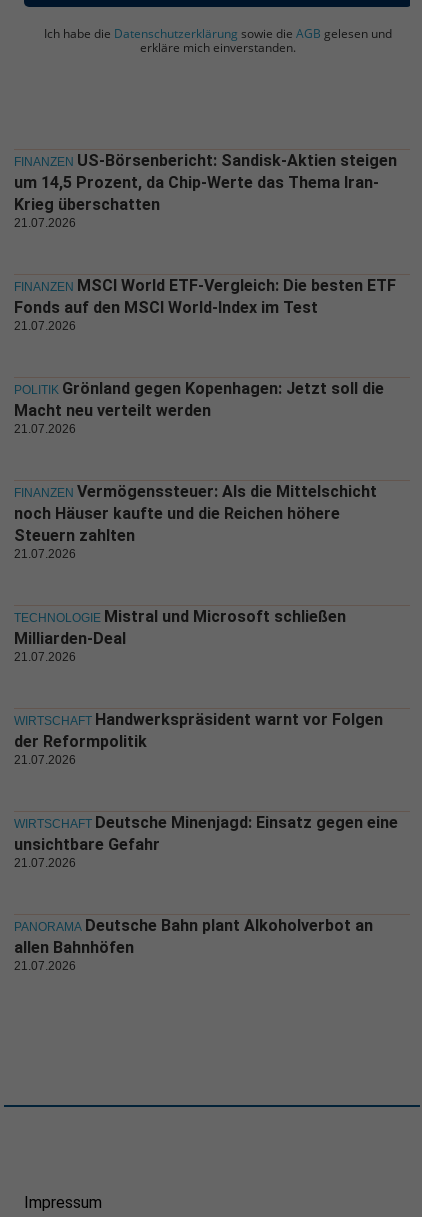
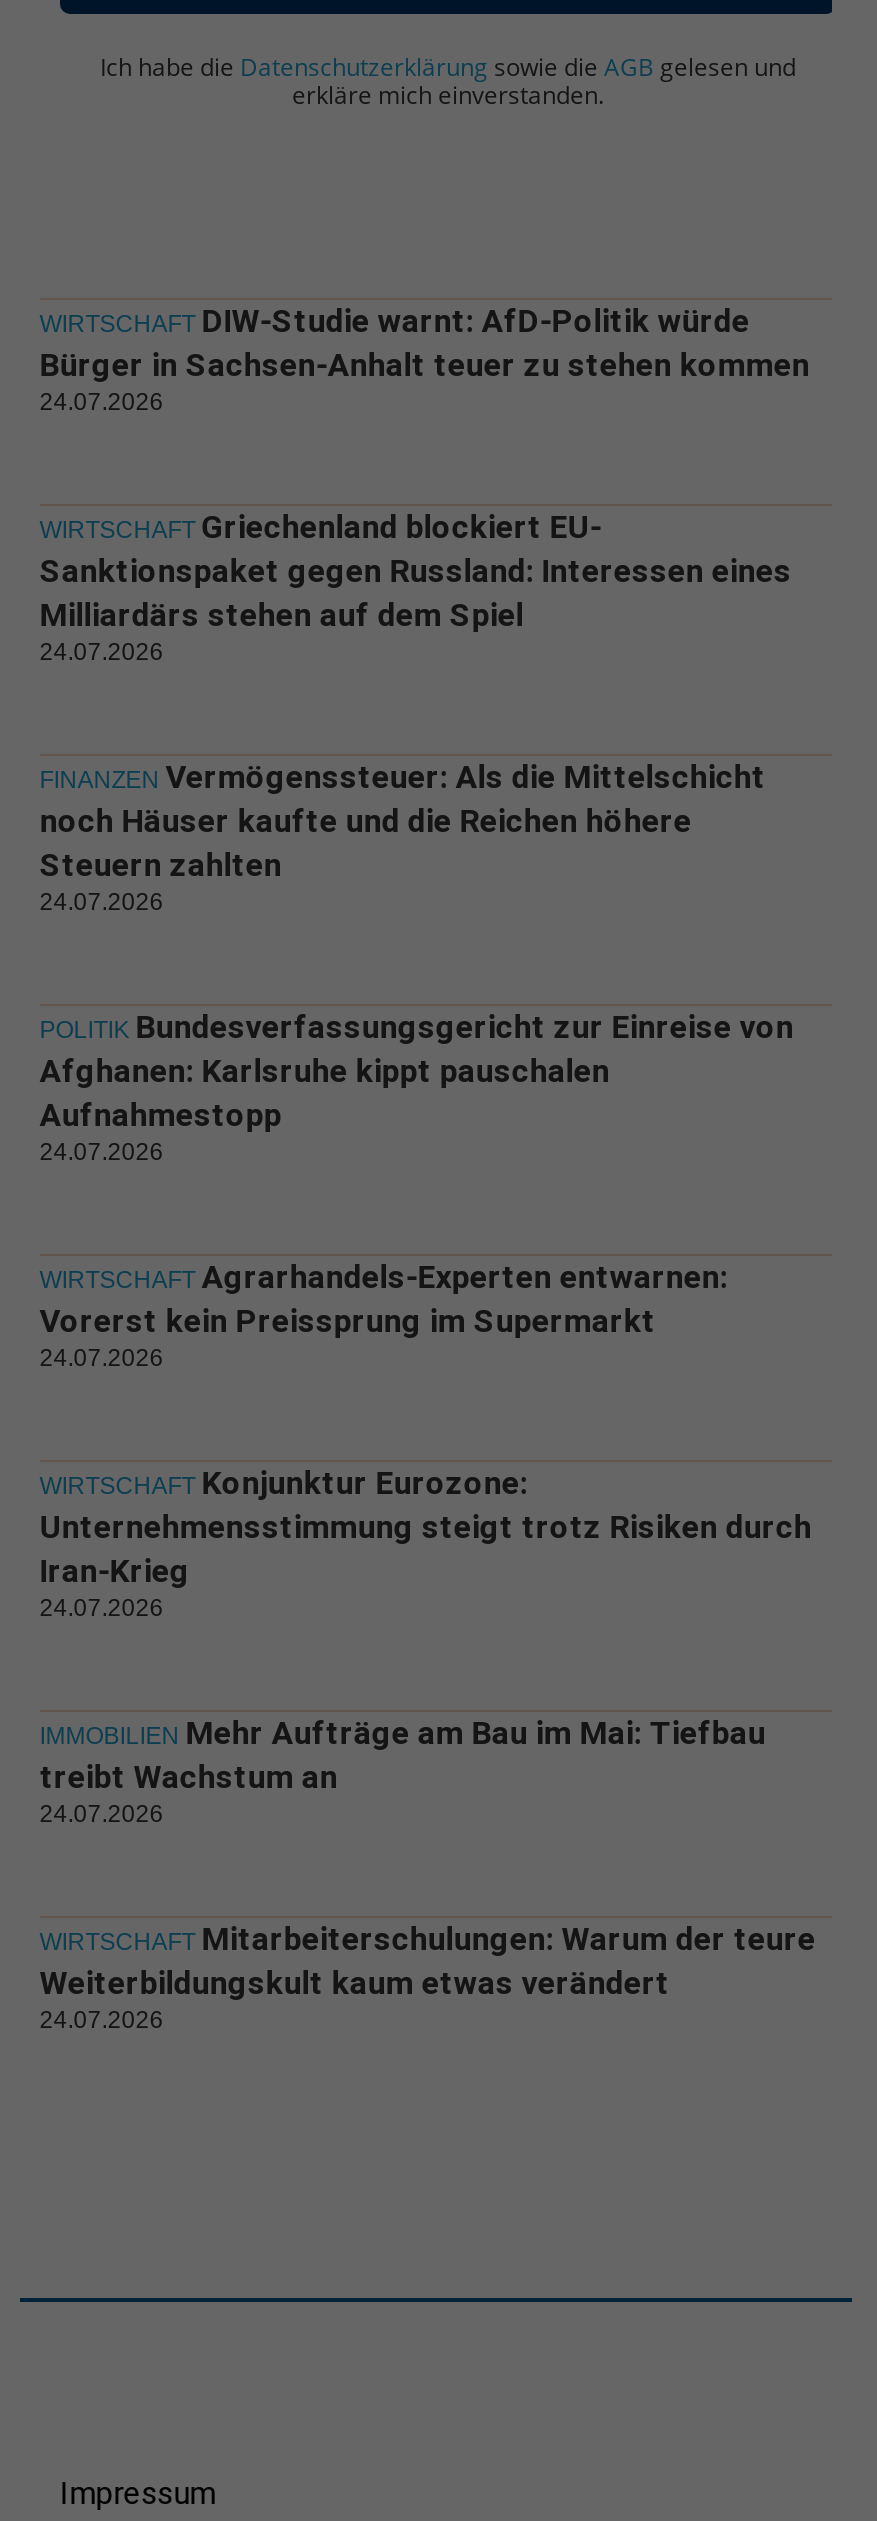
- FINANZEN US-Börsenbericht: Sandisk-Aktien steigen
- um 14,5 Prozent, da Chip-Werte das Thema Iran-
- Krieg überschatten
- 21.07.2026
- FINANZEN MSCI World ETF-Vergleich: Die besten ETF
- Fonds auf den MSCI World-Index im Test
- 21.07.2026
- POLITIK Grönland gegen Kopenhagen: Jetzt soll die
- Macht neu verteilt werden
- 21.07.2026
+ WIRTSCHAFT DIW-Studie warnt: AfD-Politik würde
+ Bürger in Sachsen-Anhalt teuer zu stehen kommen
+ 24.07.2026
+ WIRTSCHAFT Griechenland blockiert EU-
+ Sanktionspaket gegen Russland: Interessen eines
+ Milliardärs stehen auf dem Spiel
+ 24.07.2026

moved up: FINANZEN Vermögenssteuer: Als die Mittelschicht | noch Häuser kaufte und die Reichen höhere | Steuern zahlten

- 21.07.2026
- TECHNOLOGIE Mistral und Microsoft schließen
- Milliarden-Deal
- 21.07.2026
- WIRTSCHAFT Handwerkspräsident warnt vor Folgen
- der Reformpolitik
- 21.07.2026
- WIRTSCHAFT Deutsche Minenjagd: Einsatz gegen eine
- unsichtbare Gefahr
- 21.07.2026
- PANORAMA Deutsche Bahn plant Alkoholverbot an
- allen Bahnhöfen
- 21.07.2026
+ 24.07.2026
+ POLITIK Bundesverfassungsgericht zur Einreise von
+ Afghanen: Karlsruhe kippt pauschalen
+ Aufnahmestopp
+ 24.07.2026
+ WIRTSCHAFT Agrarhandels-Experten entwarnen:
+ Vorerst kein Preissprung im Supermarkt
+ 24.07.2026
+ WIRTSCHAFT Konjunktur Eurozone:
+ Unternehmensstimmung steigt trotz Risiken durch
+ Iran-Krieg
+ 24.07.2026
+ IMMOBILIEN Mehr Aufträge am Bau im Mai: Tiefbau
+ treibt Wachstum an
+ 24.07.2026
+ WIRTSCHAFT Mitarbeiterschulungen: Warum der teure
+ Weiterbildungskult kaum etwas verändert
+ 24.07.2026
